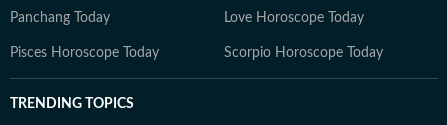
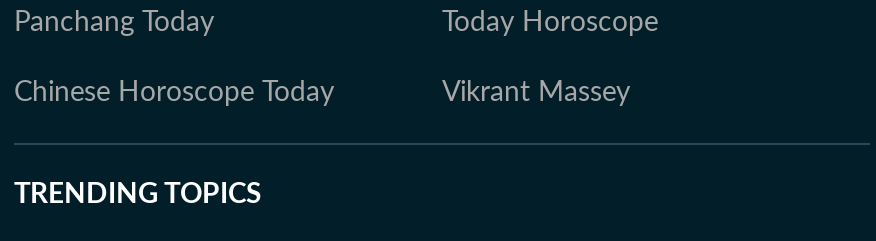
- Love Horoscope Today
+ Today Horoscope

- Pisces Horoscope Today
- Scorpio Horoscope Today
+ Chinese Horoscope Today
+ Vikrant Massey
